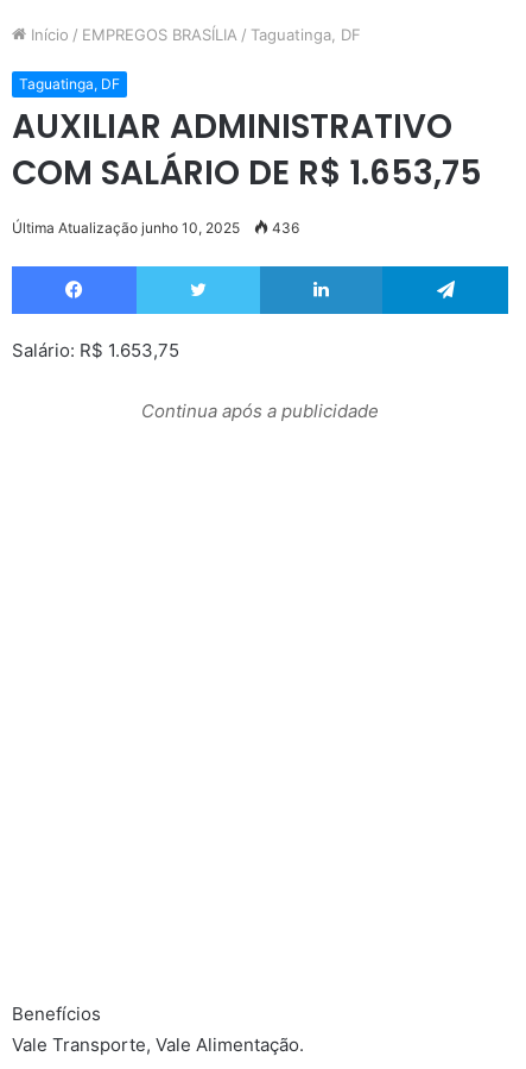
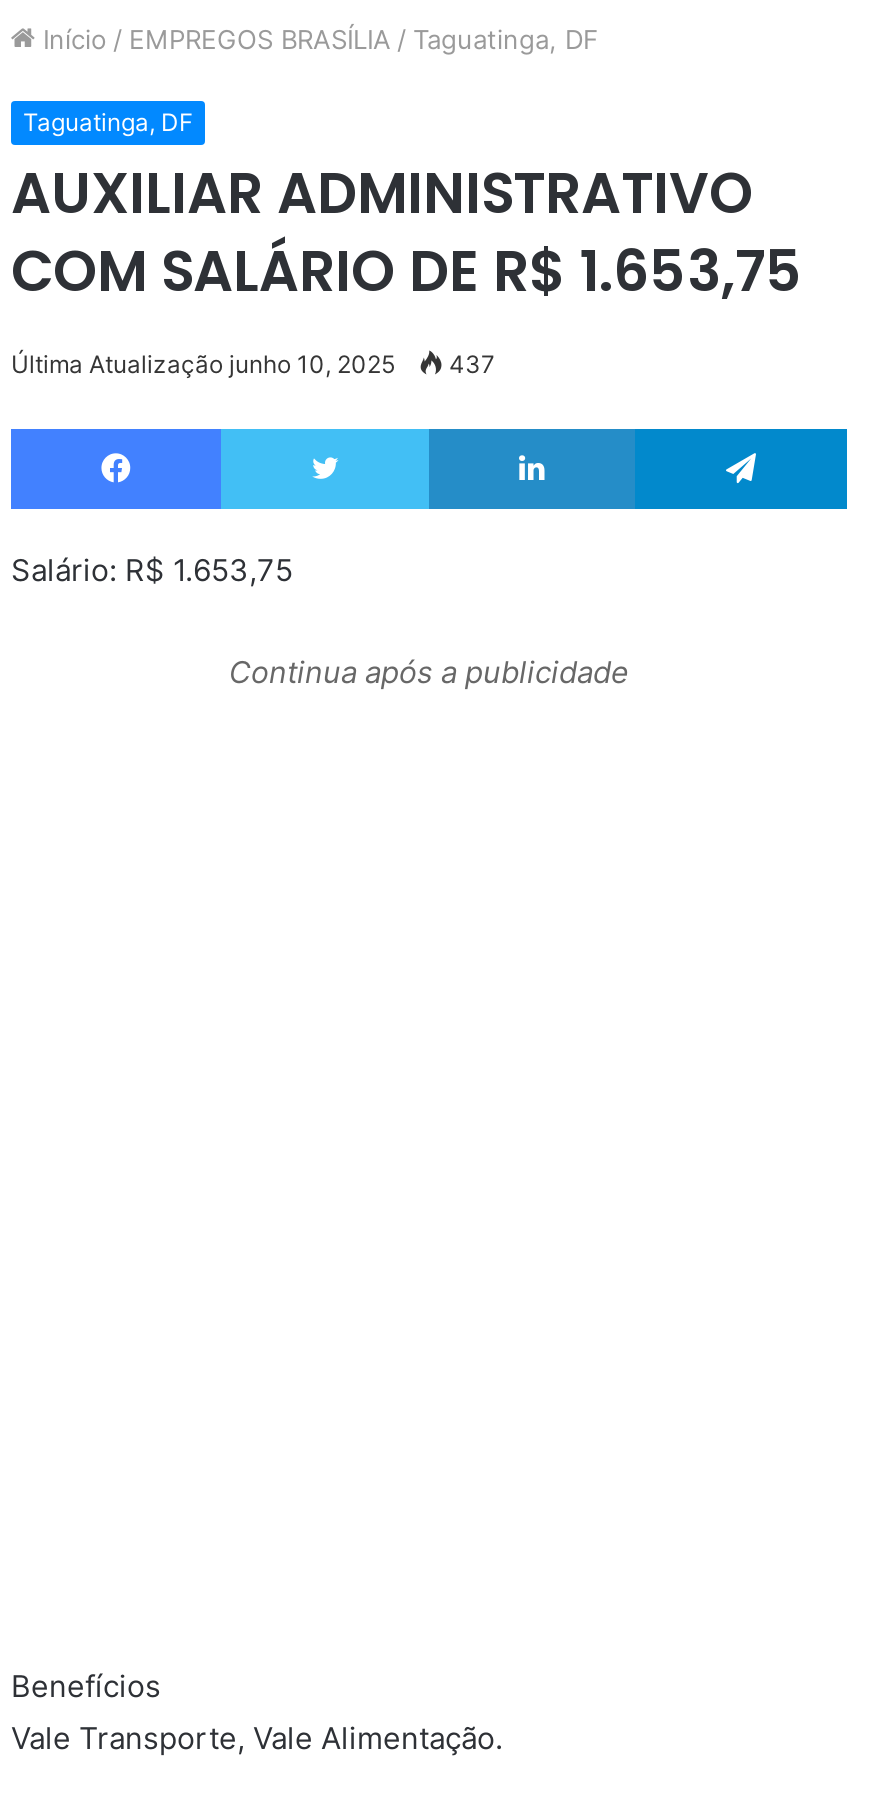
- Última Atualização junho 10, 2025 436
+ Última Atualização junho 10, 2025 437
